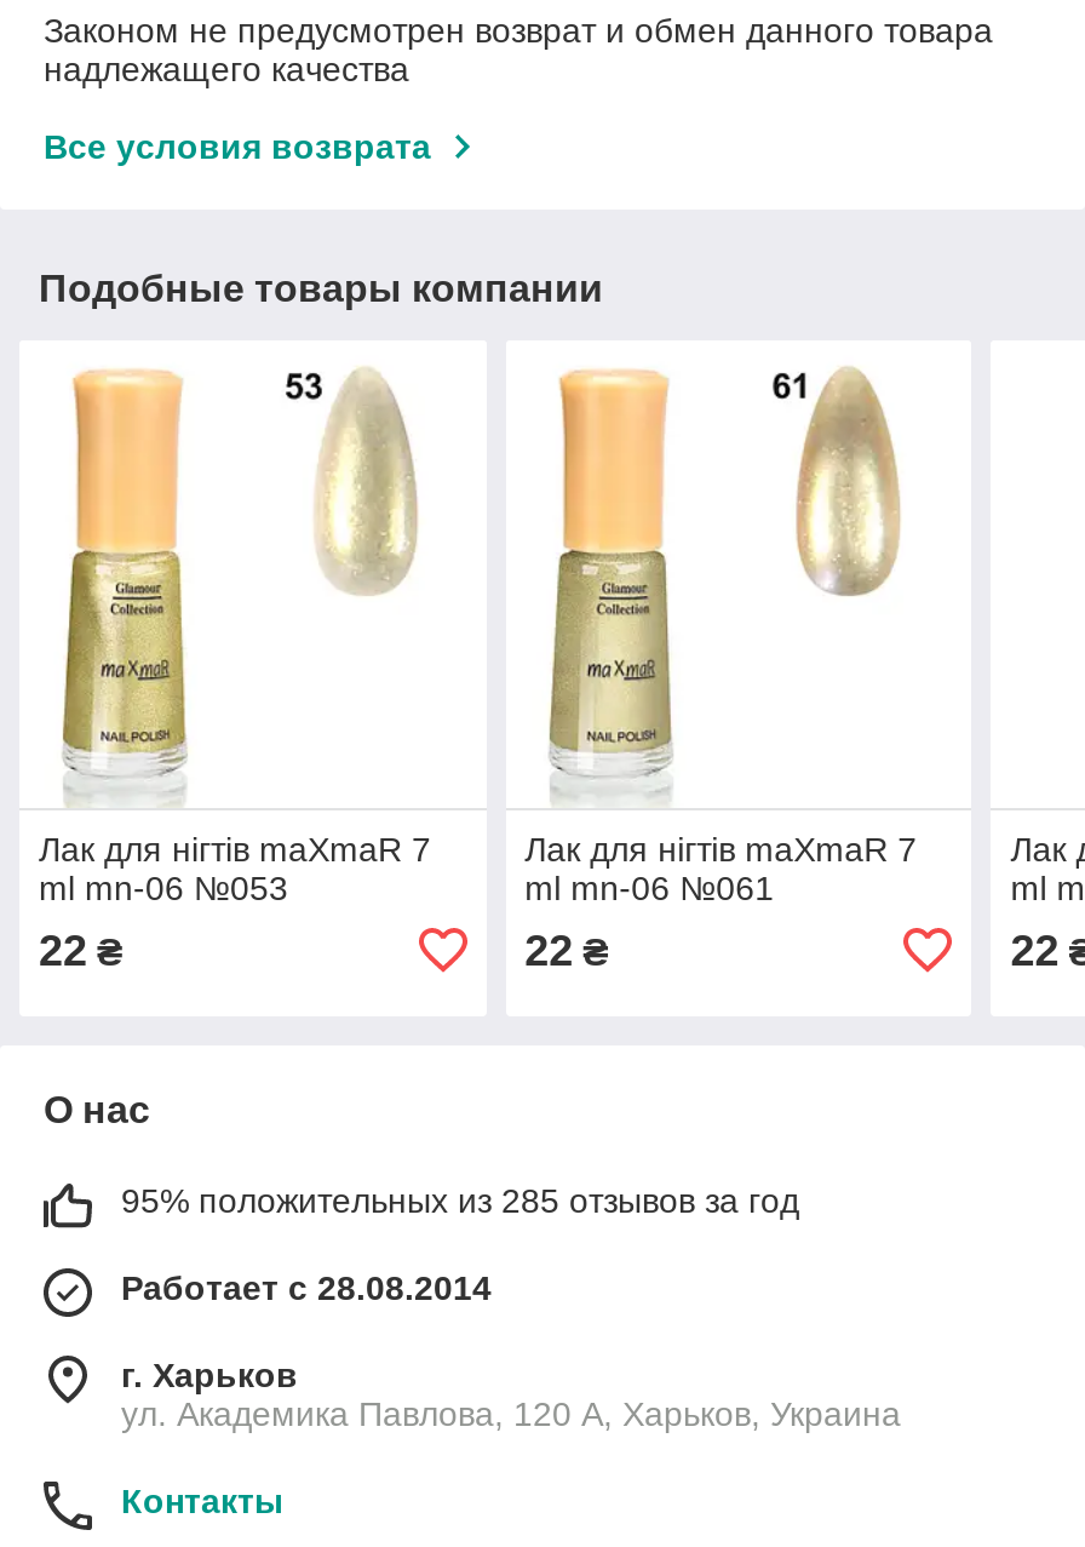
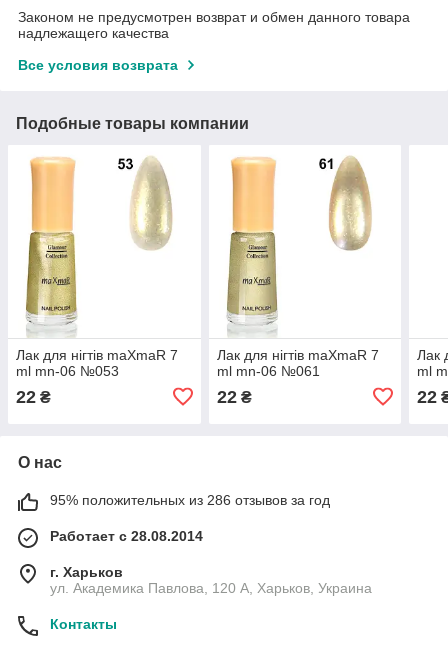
- 95% положительных из 285 отзывов за год
+ 95% положительных из 286 отзывов за год
